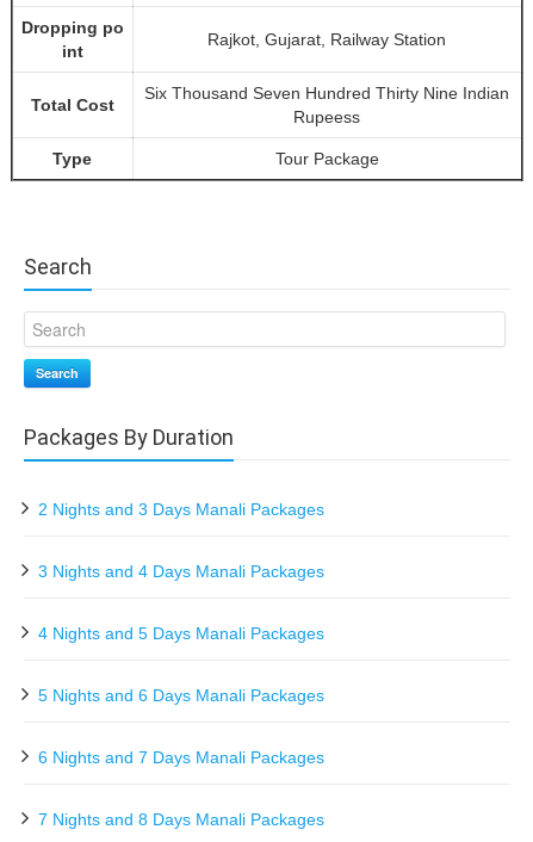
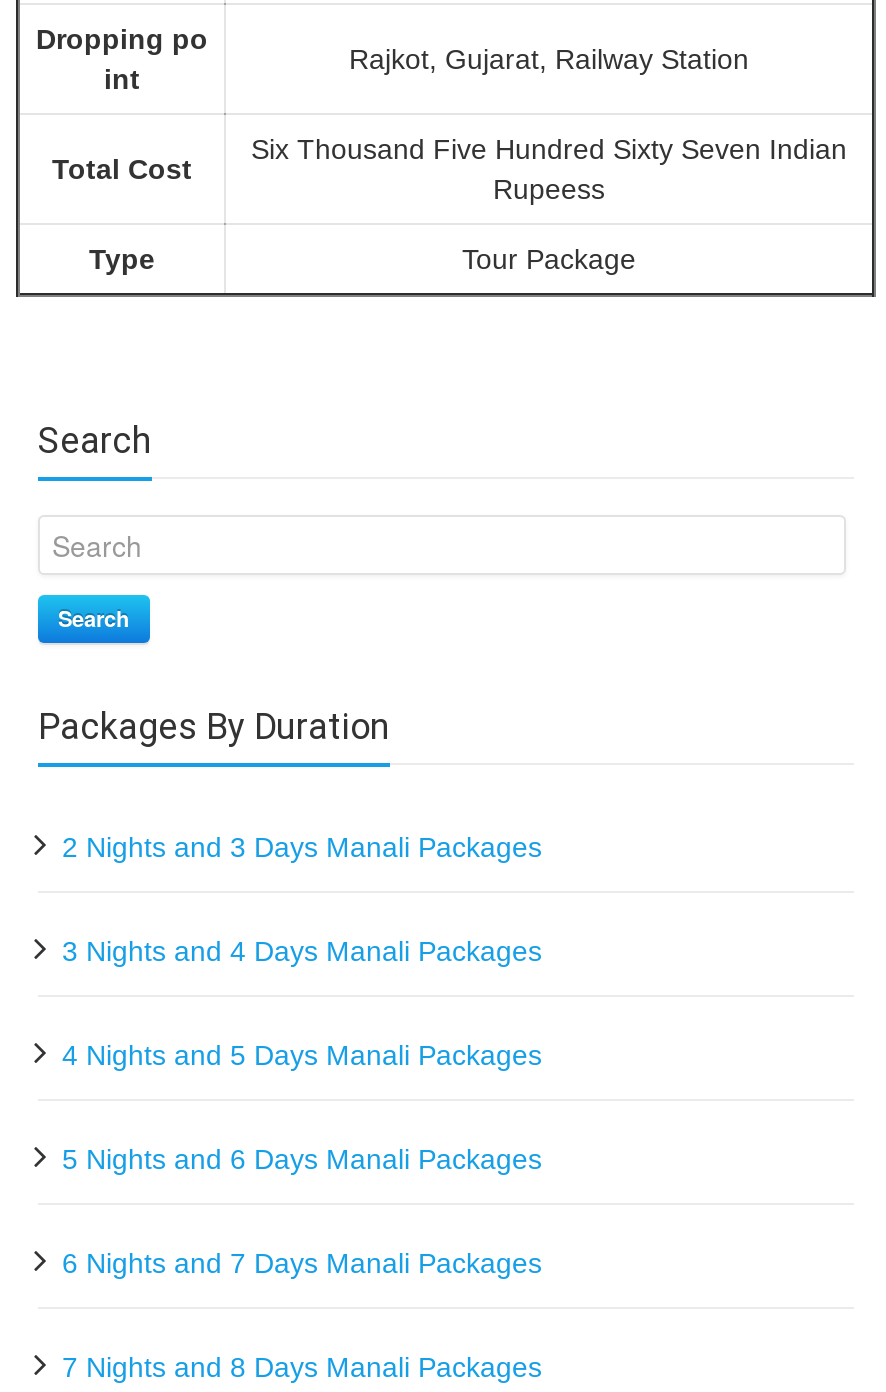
- Six Thousand Seven Hundred Thirty Nine Indian
+ Six Thousand Five Hundred Sixty Seven Indian
